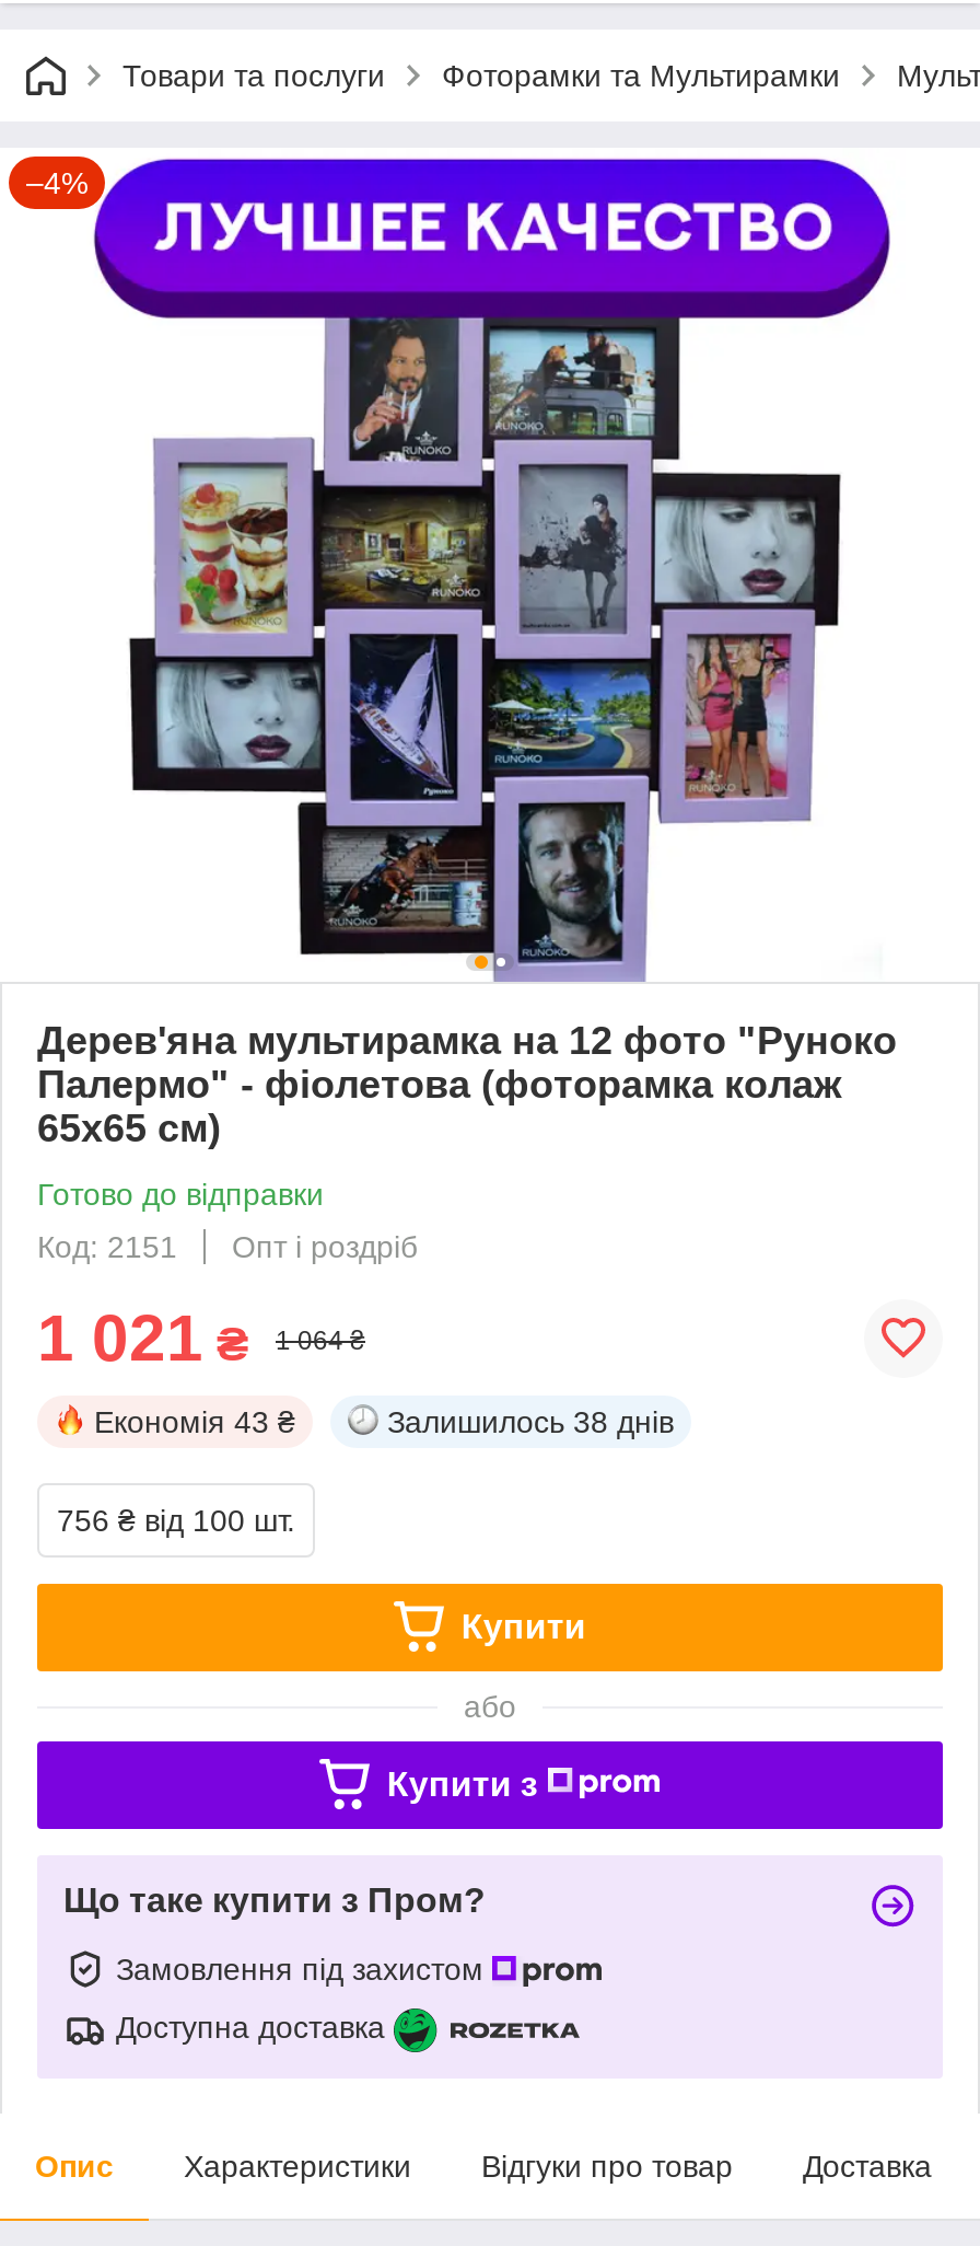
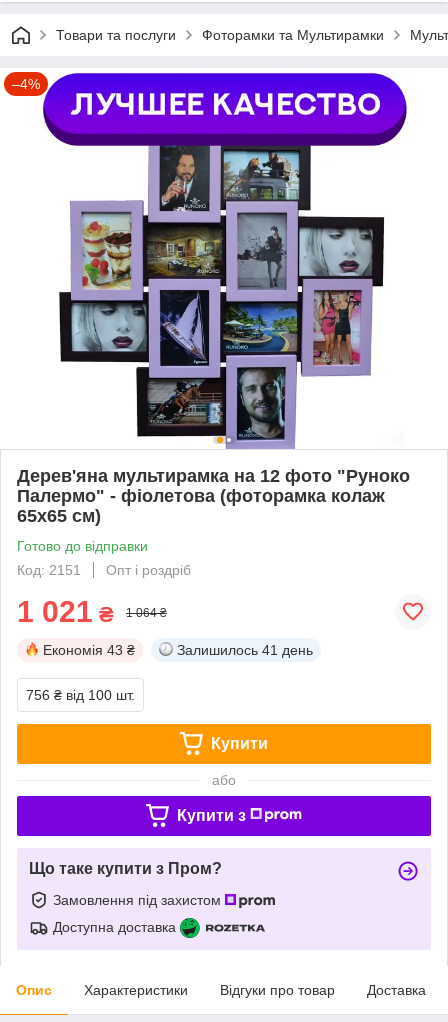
- Залишилось 38 днів
+ Залишилось 41 день
